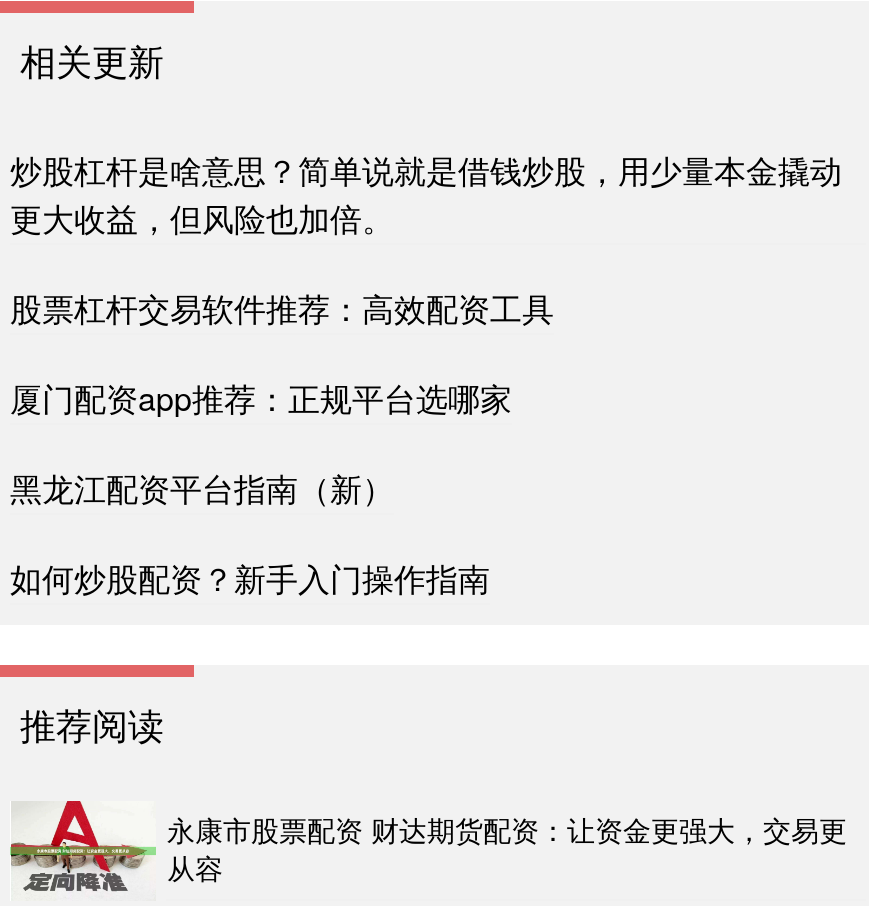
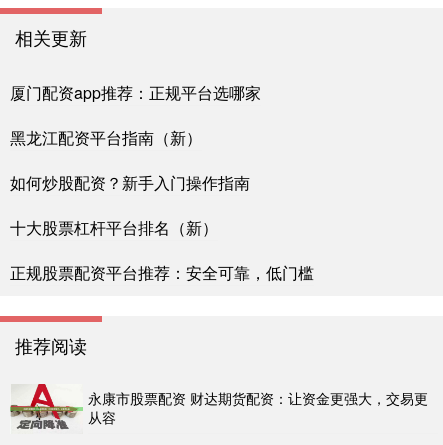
- 炒股杠杆是啥意思？简单说就是借钱炒股，用少量本金撬动
- 更大收益，但风险也加倍。
- 股票杠杆交易软件推荐：高效配资工具

moved up: 厦门配资app推荐：正规平台选哪家 | 黑龙江配资平台指南（新） | 如何炒股配资？新手入门操作指南

+ 十大股票杠杆平台排名（新）
+ 正规股票配资平台推荐：安全可靠，低门槛
